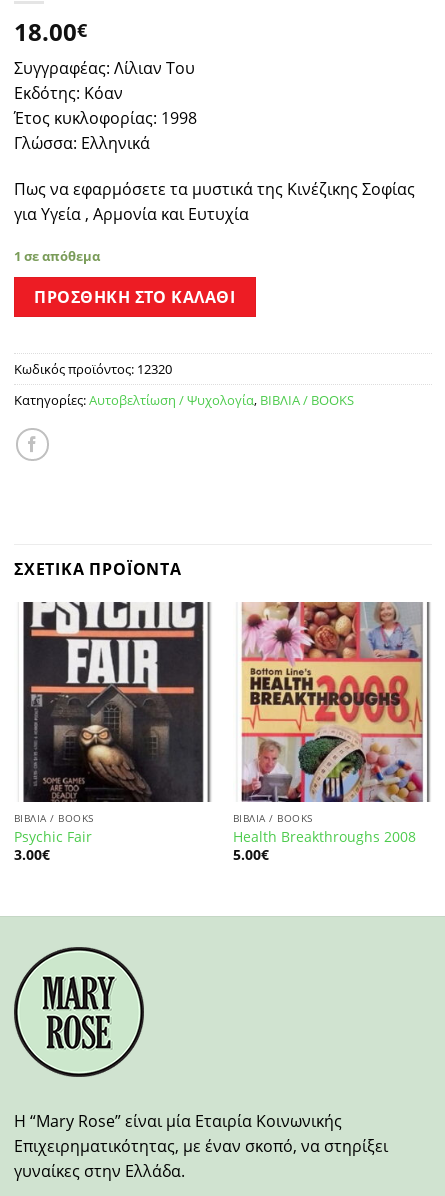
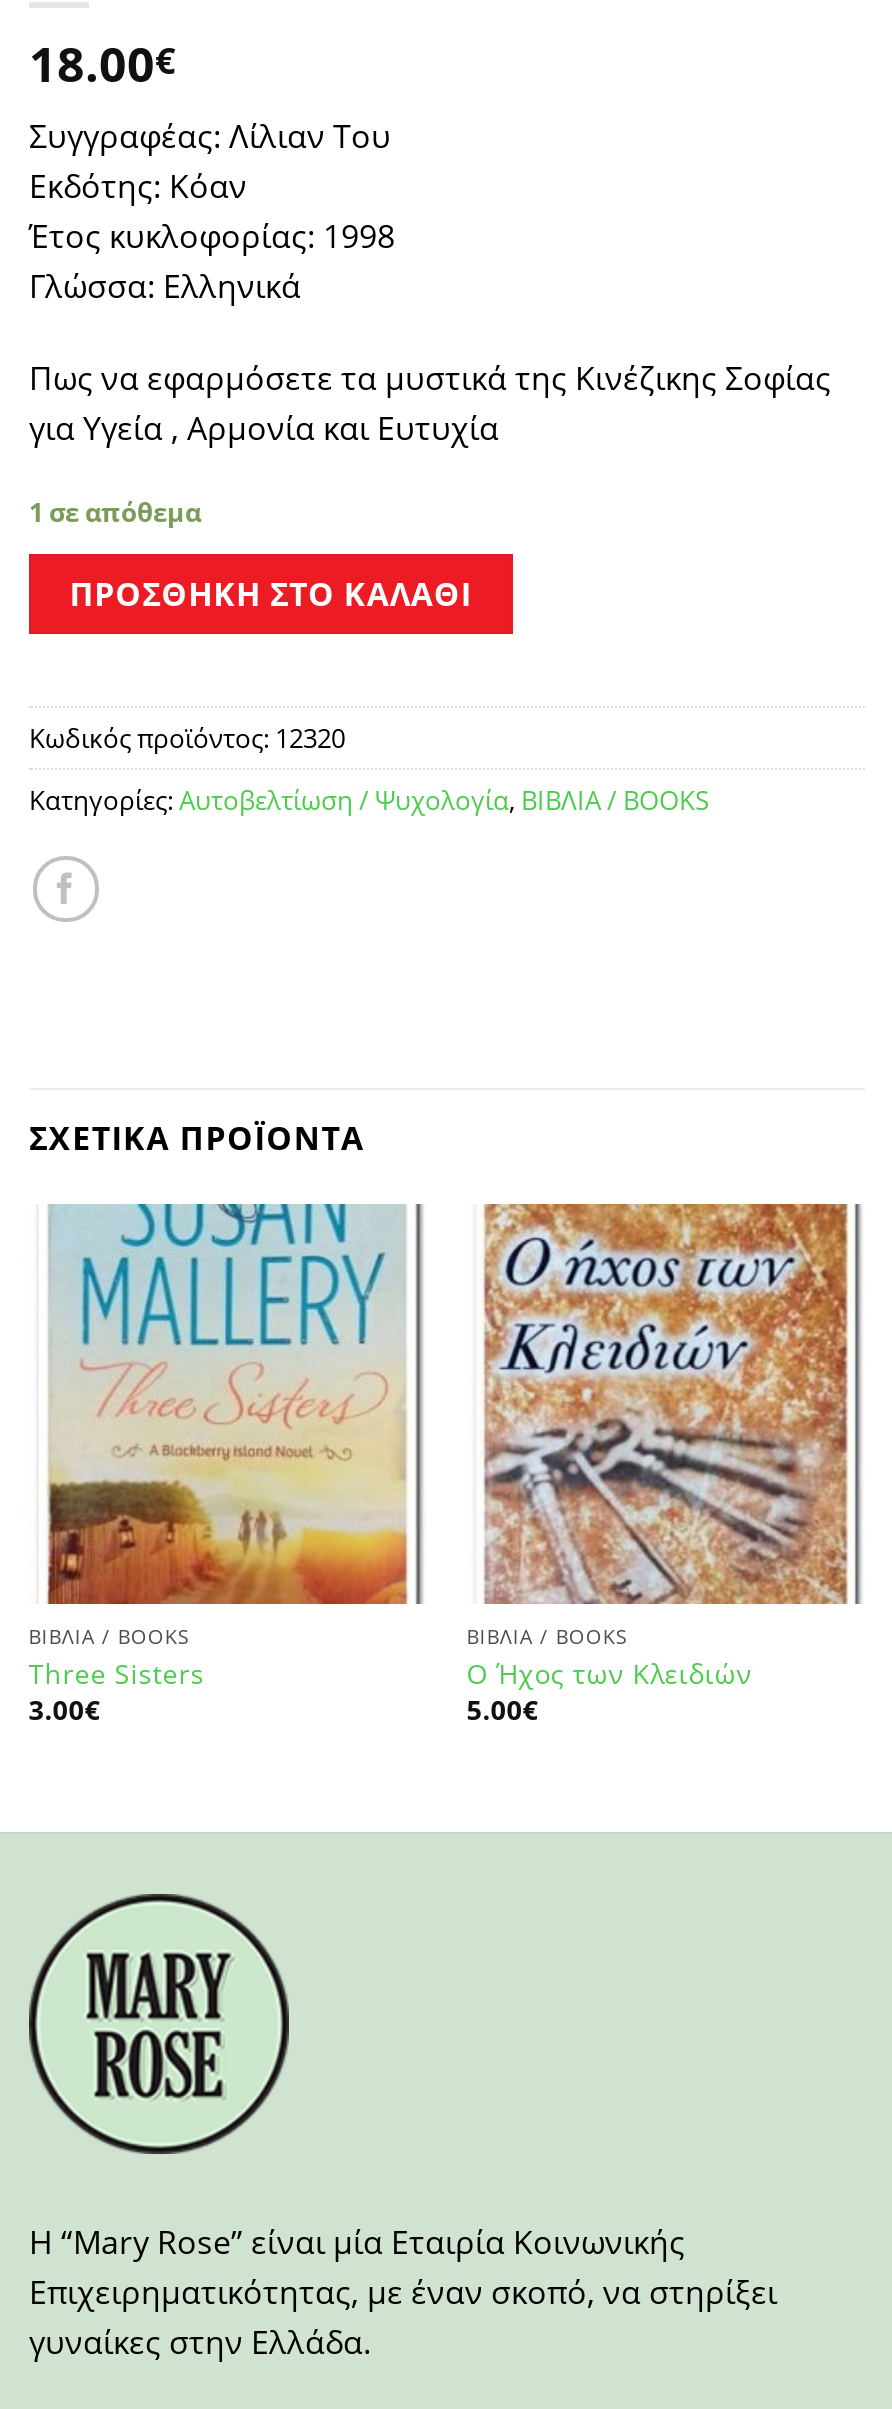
- [image]
- Psychic Fair
+ [image]
+ Three Sisters

- [image]
- Health Breakthroughs 2008
+ [image]
+ Ο Ήχος των Κλειδιών
